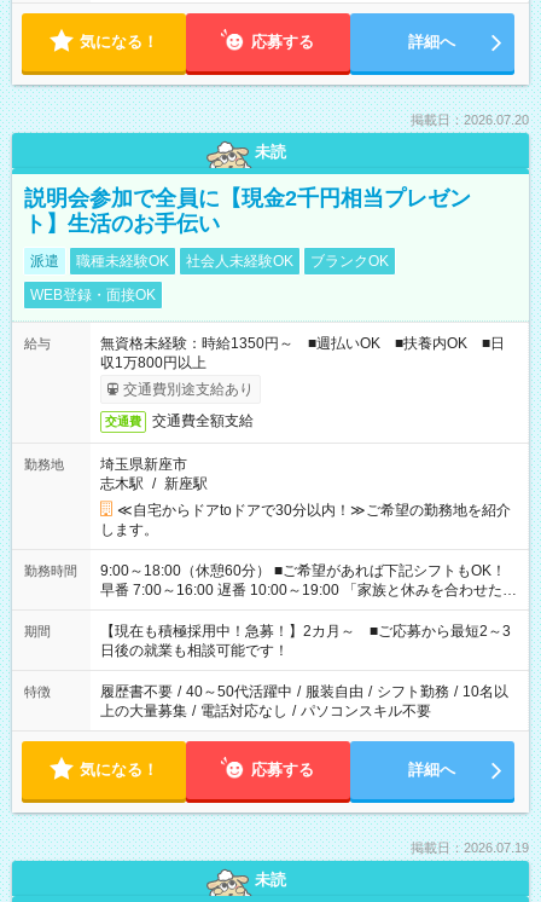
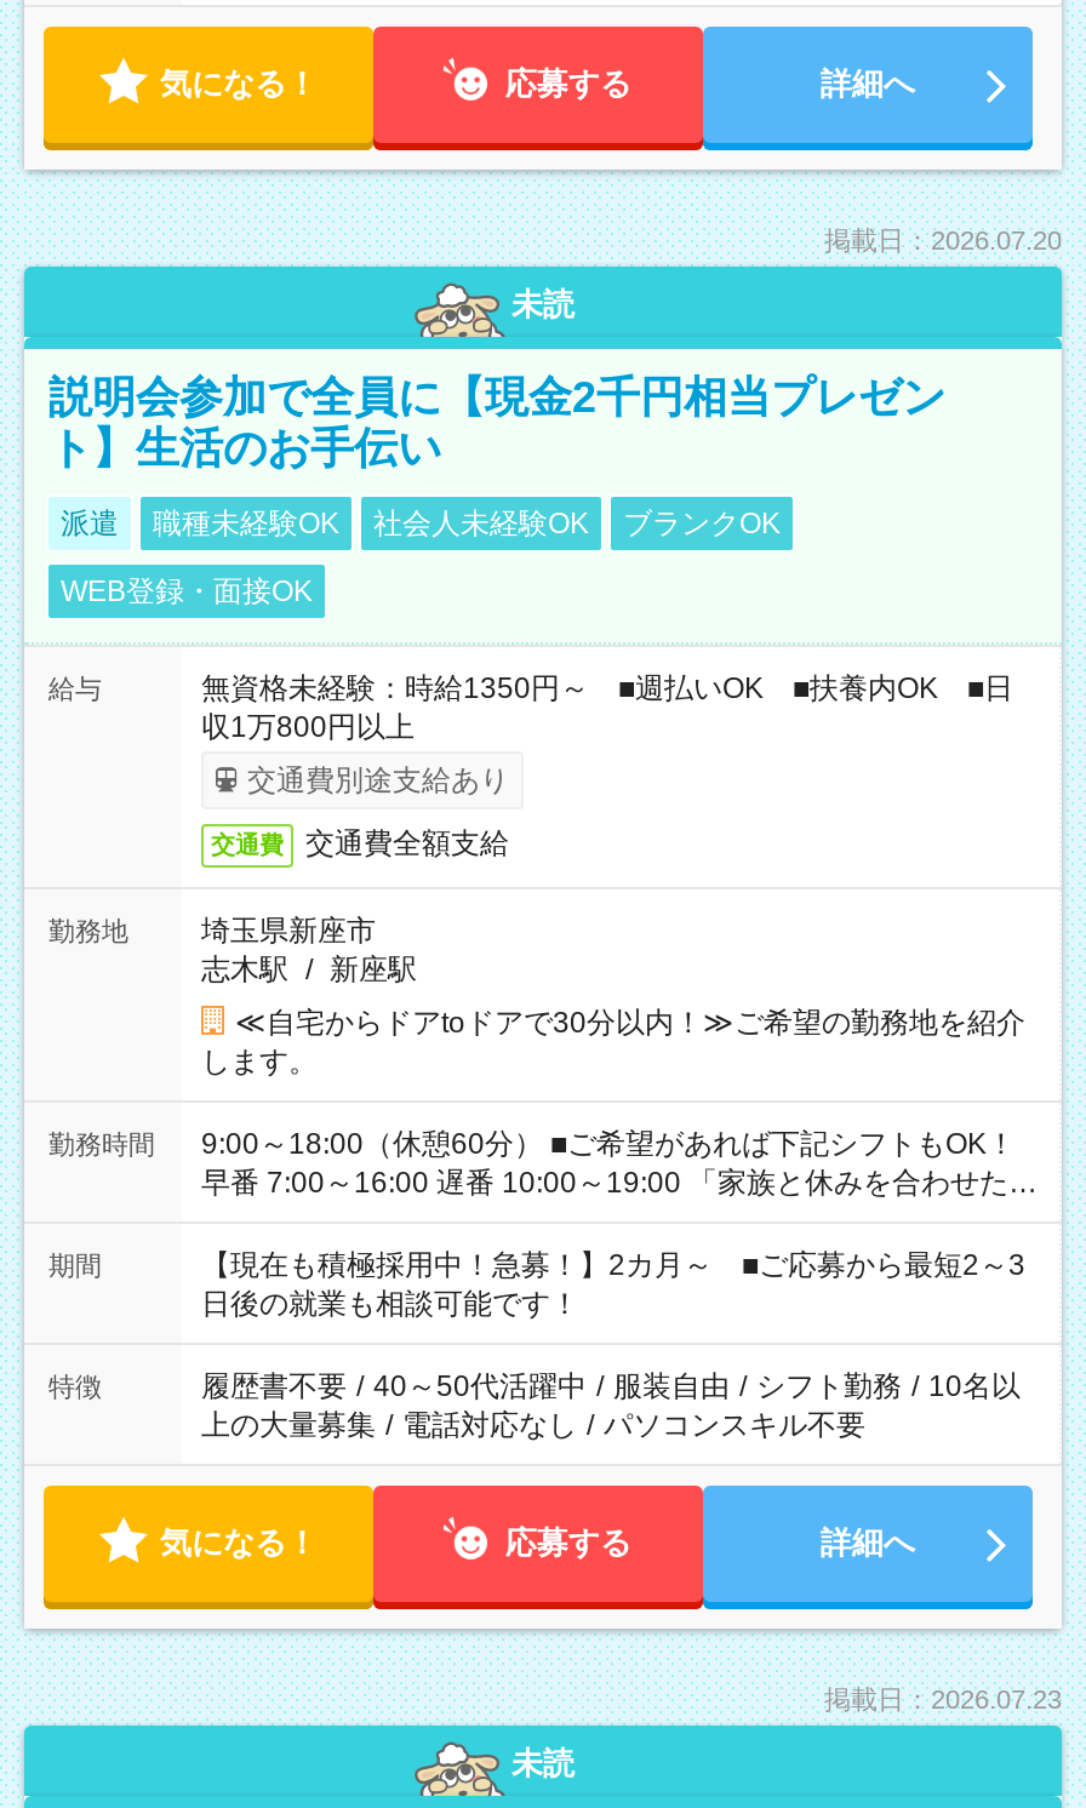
- 掲載日：2026.07.19
+ 掲載日：2026.07.23
